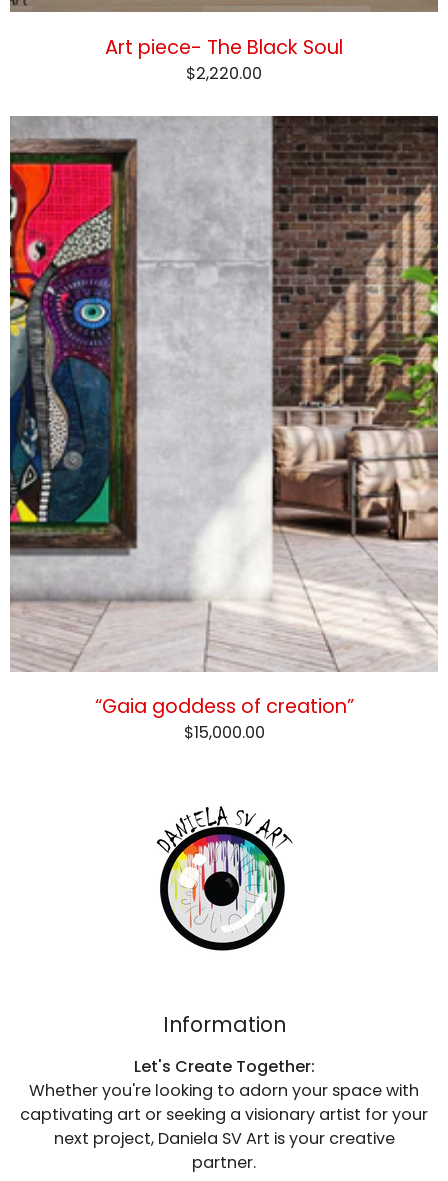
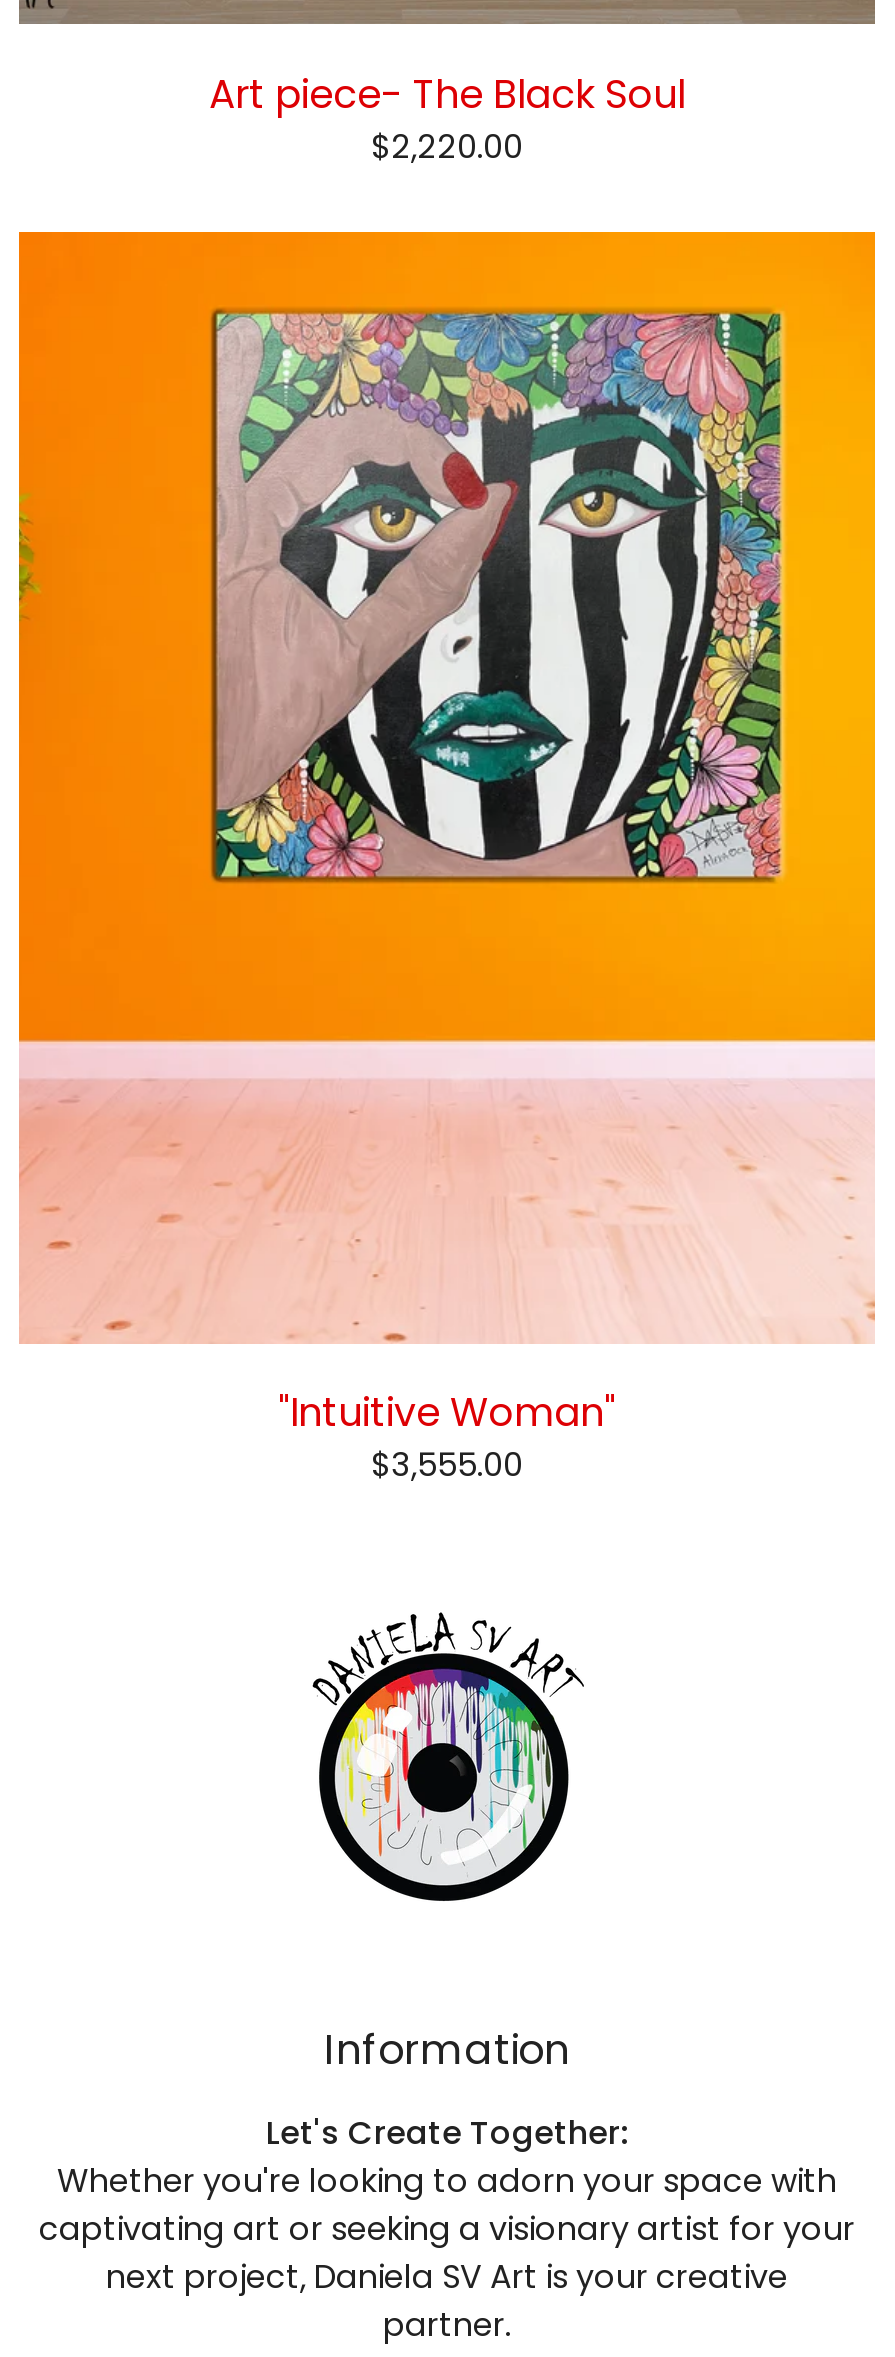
- [image]
- “Gaia goddess of creation”
- $15,000.00
+ [image]
+ "Intuitive Woman"
+ $3,555.00
